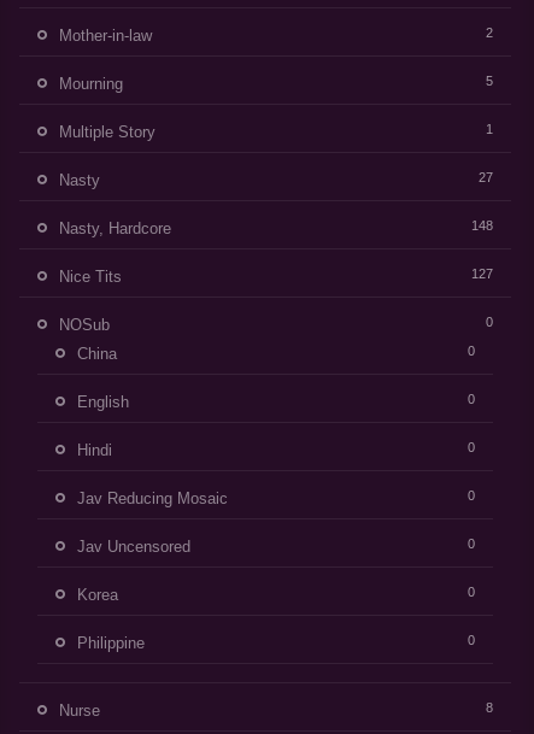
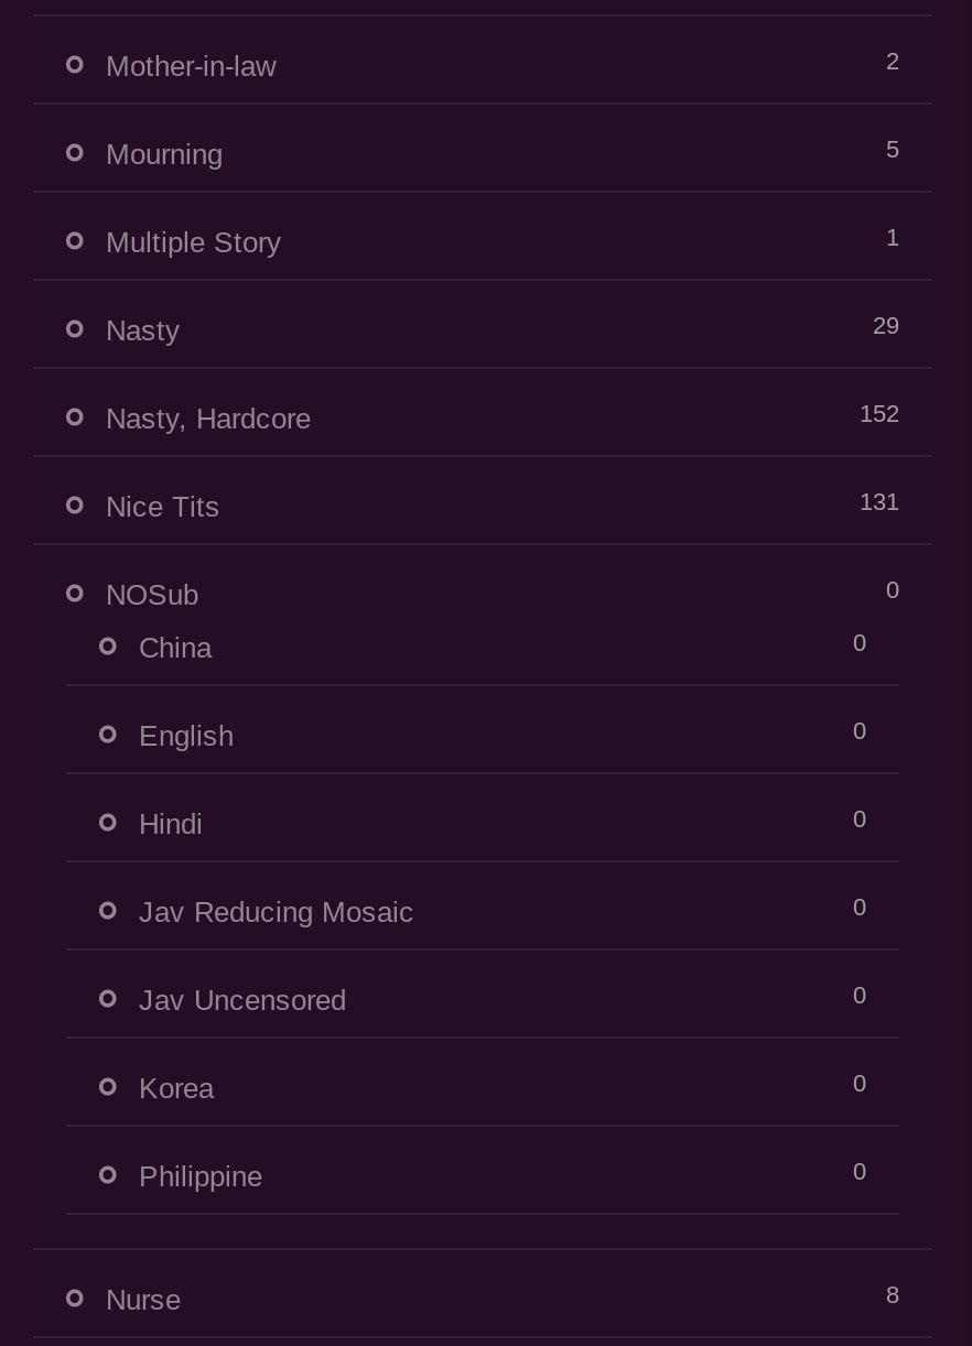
- 27
+ 29

- 148
+ 152

- 127
+ 131
